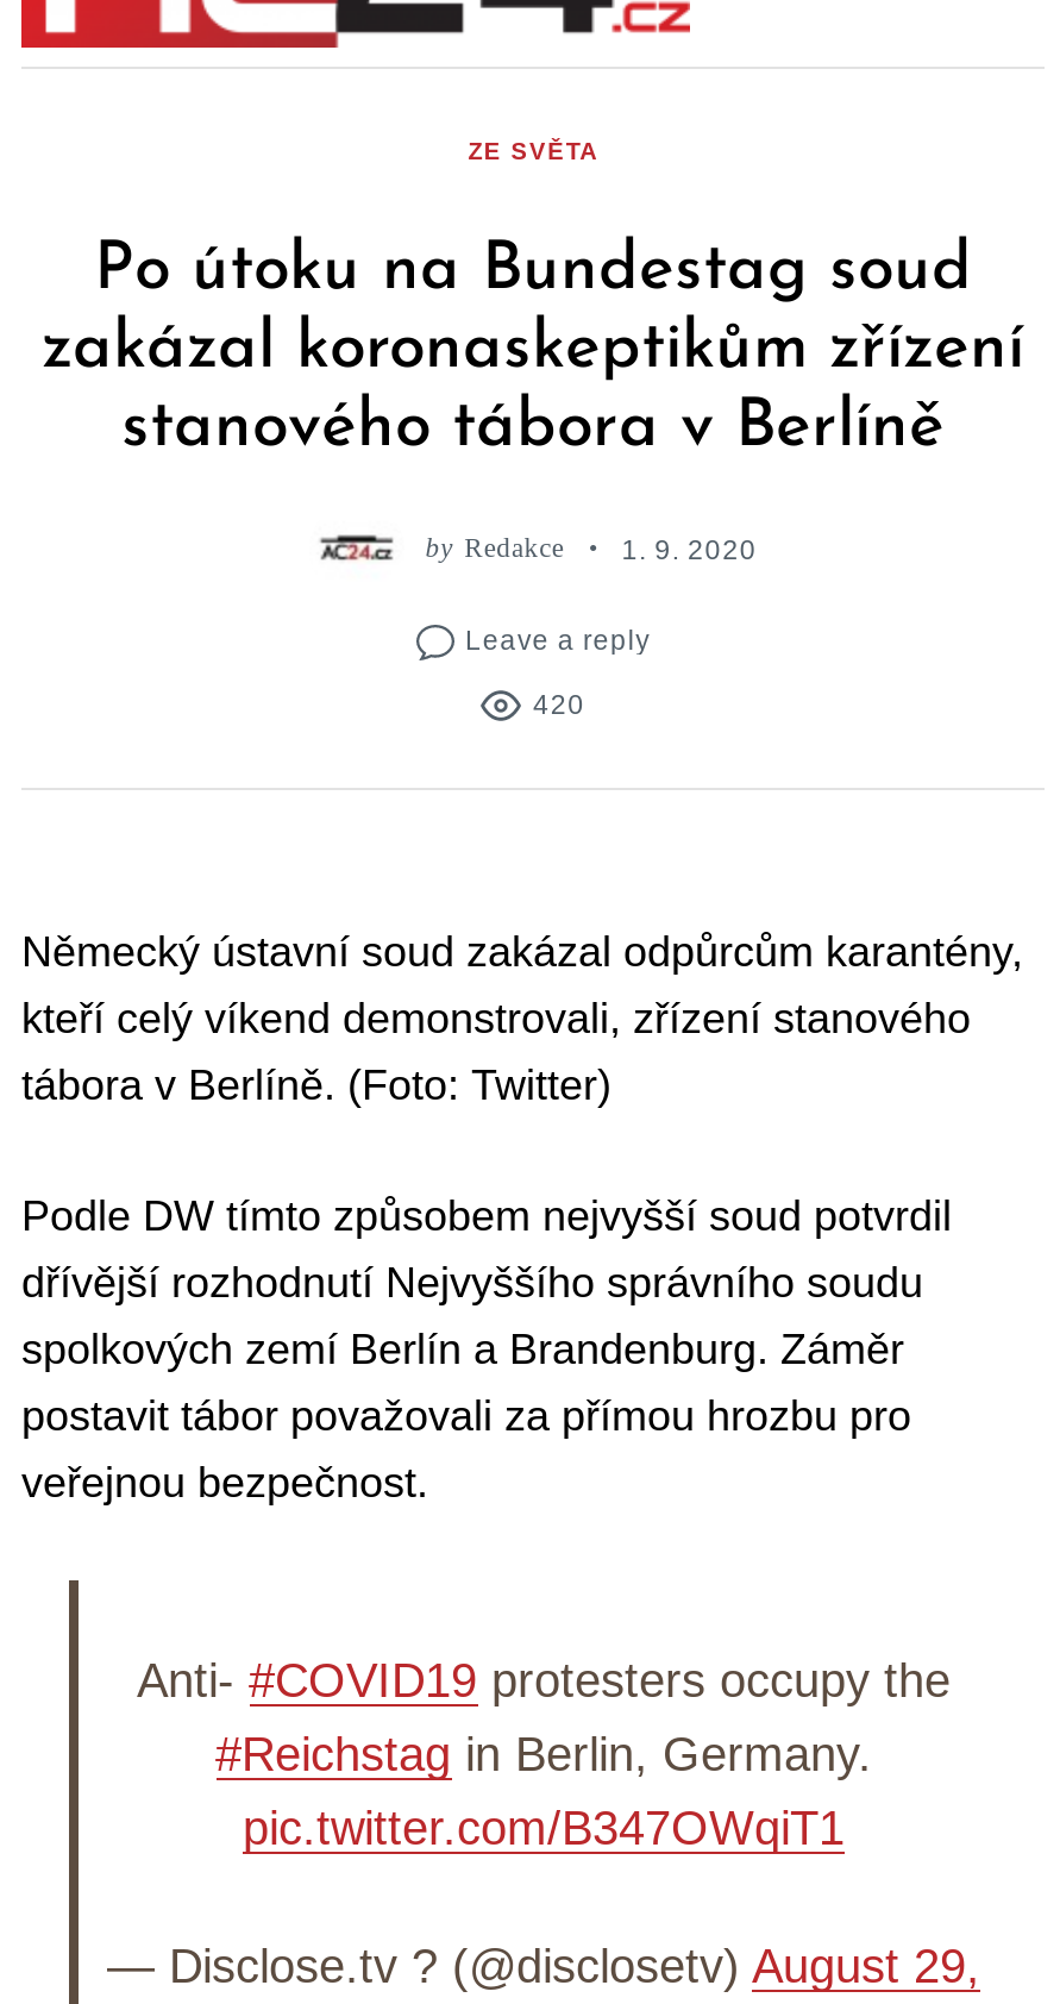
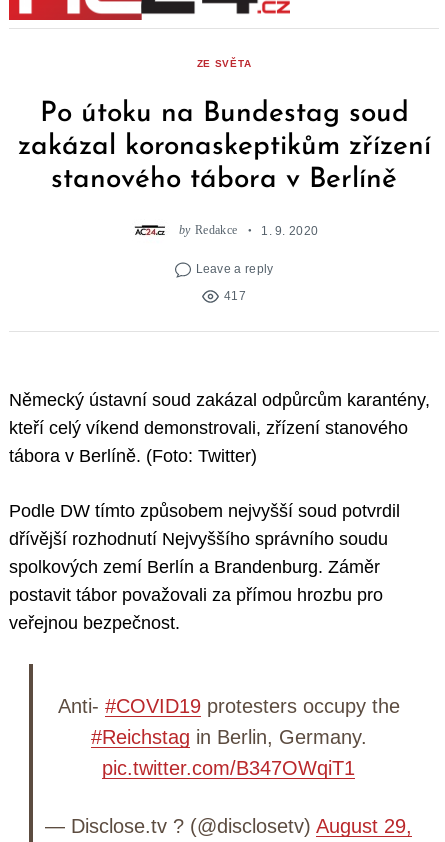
- 420
+ 417
